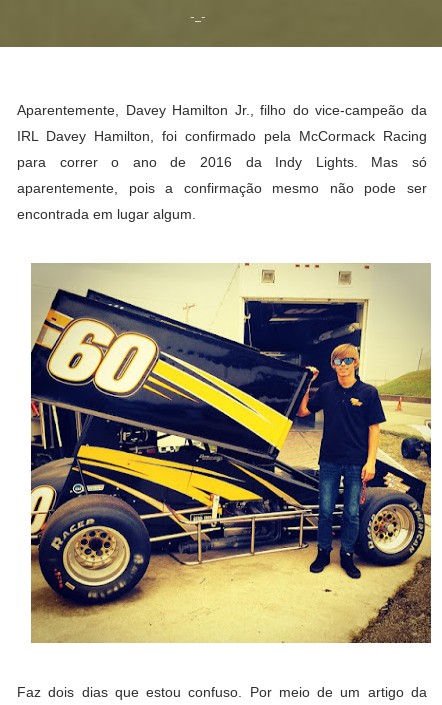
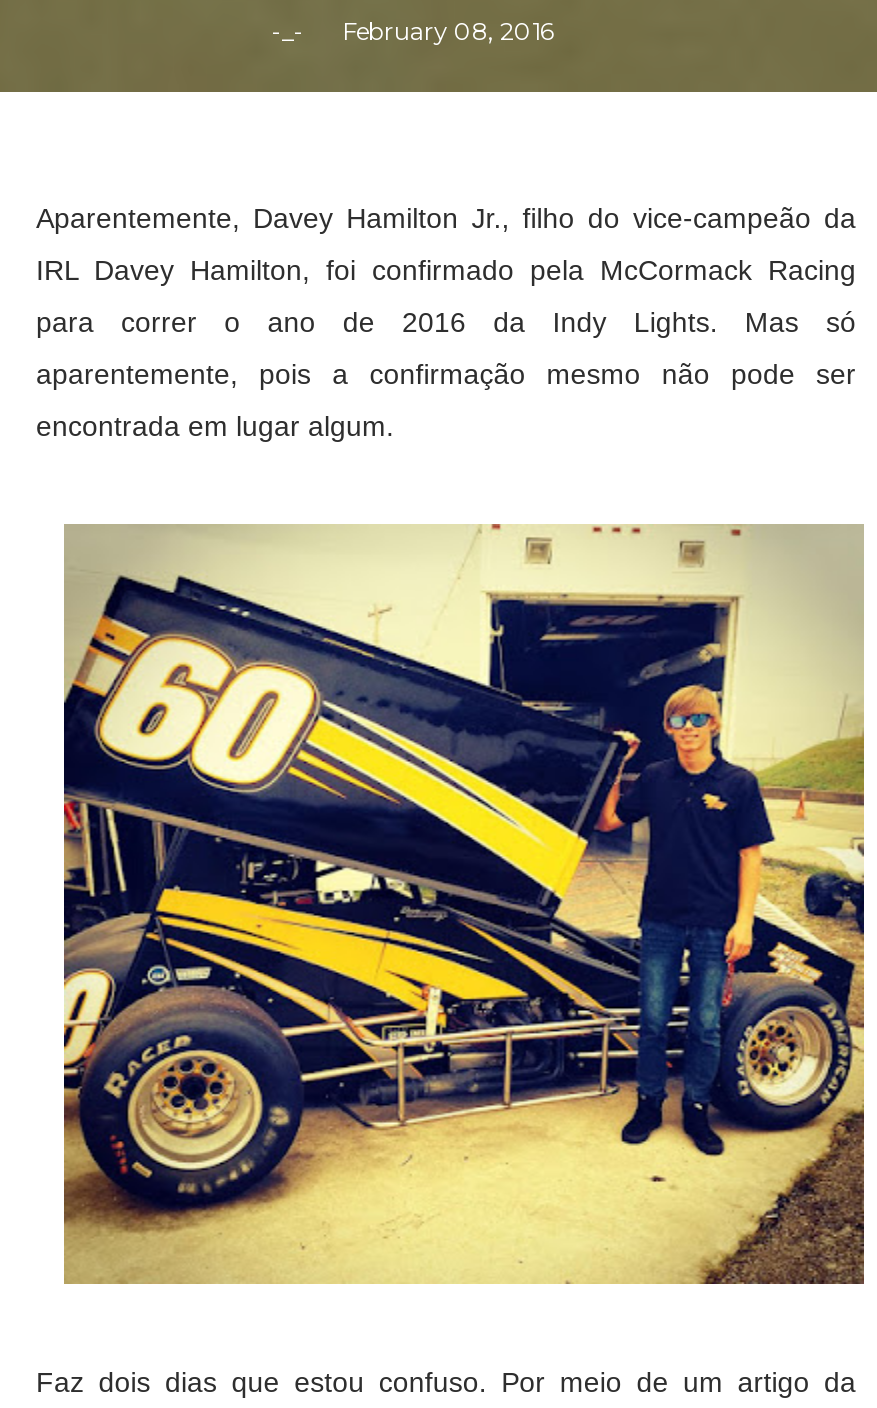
+ February 08, 2016
